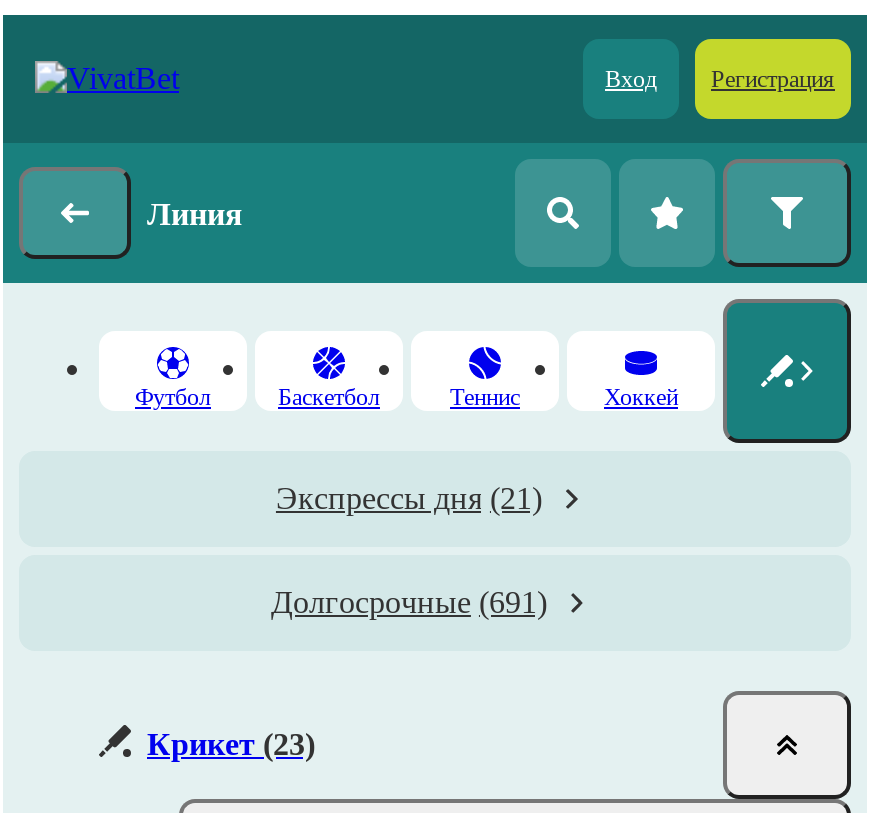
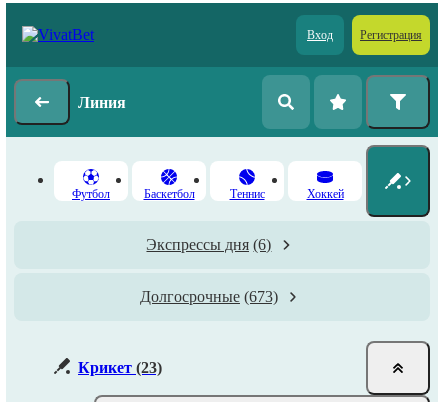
- Экспрессы дня (21)
+ Экспрессы дня (6)

- Долгосрочные (691)
+ Долгосрочные (673)
